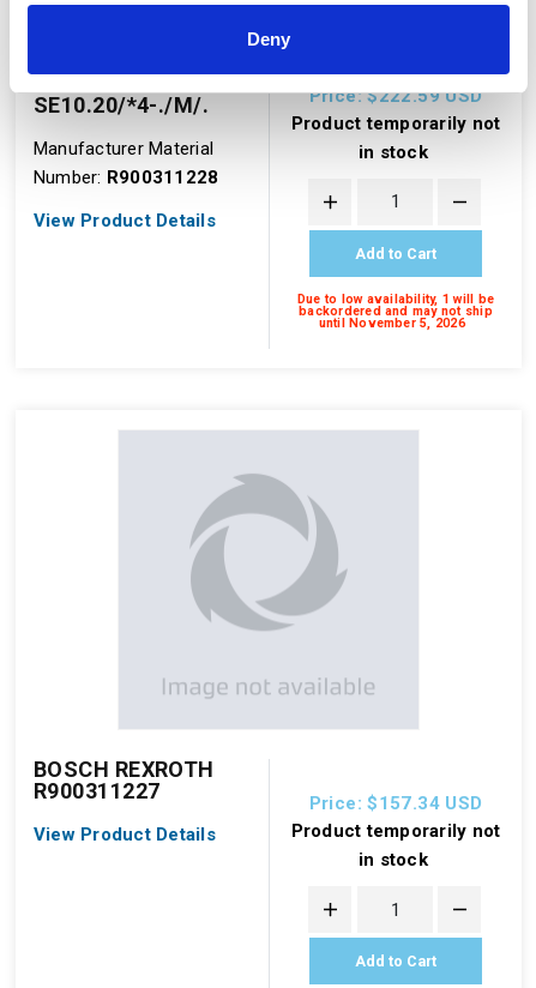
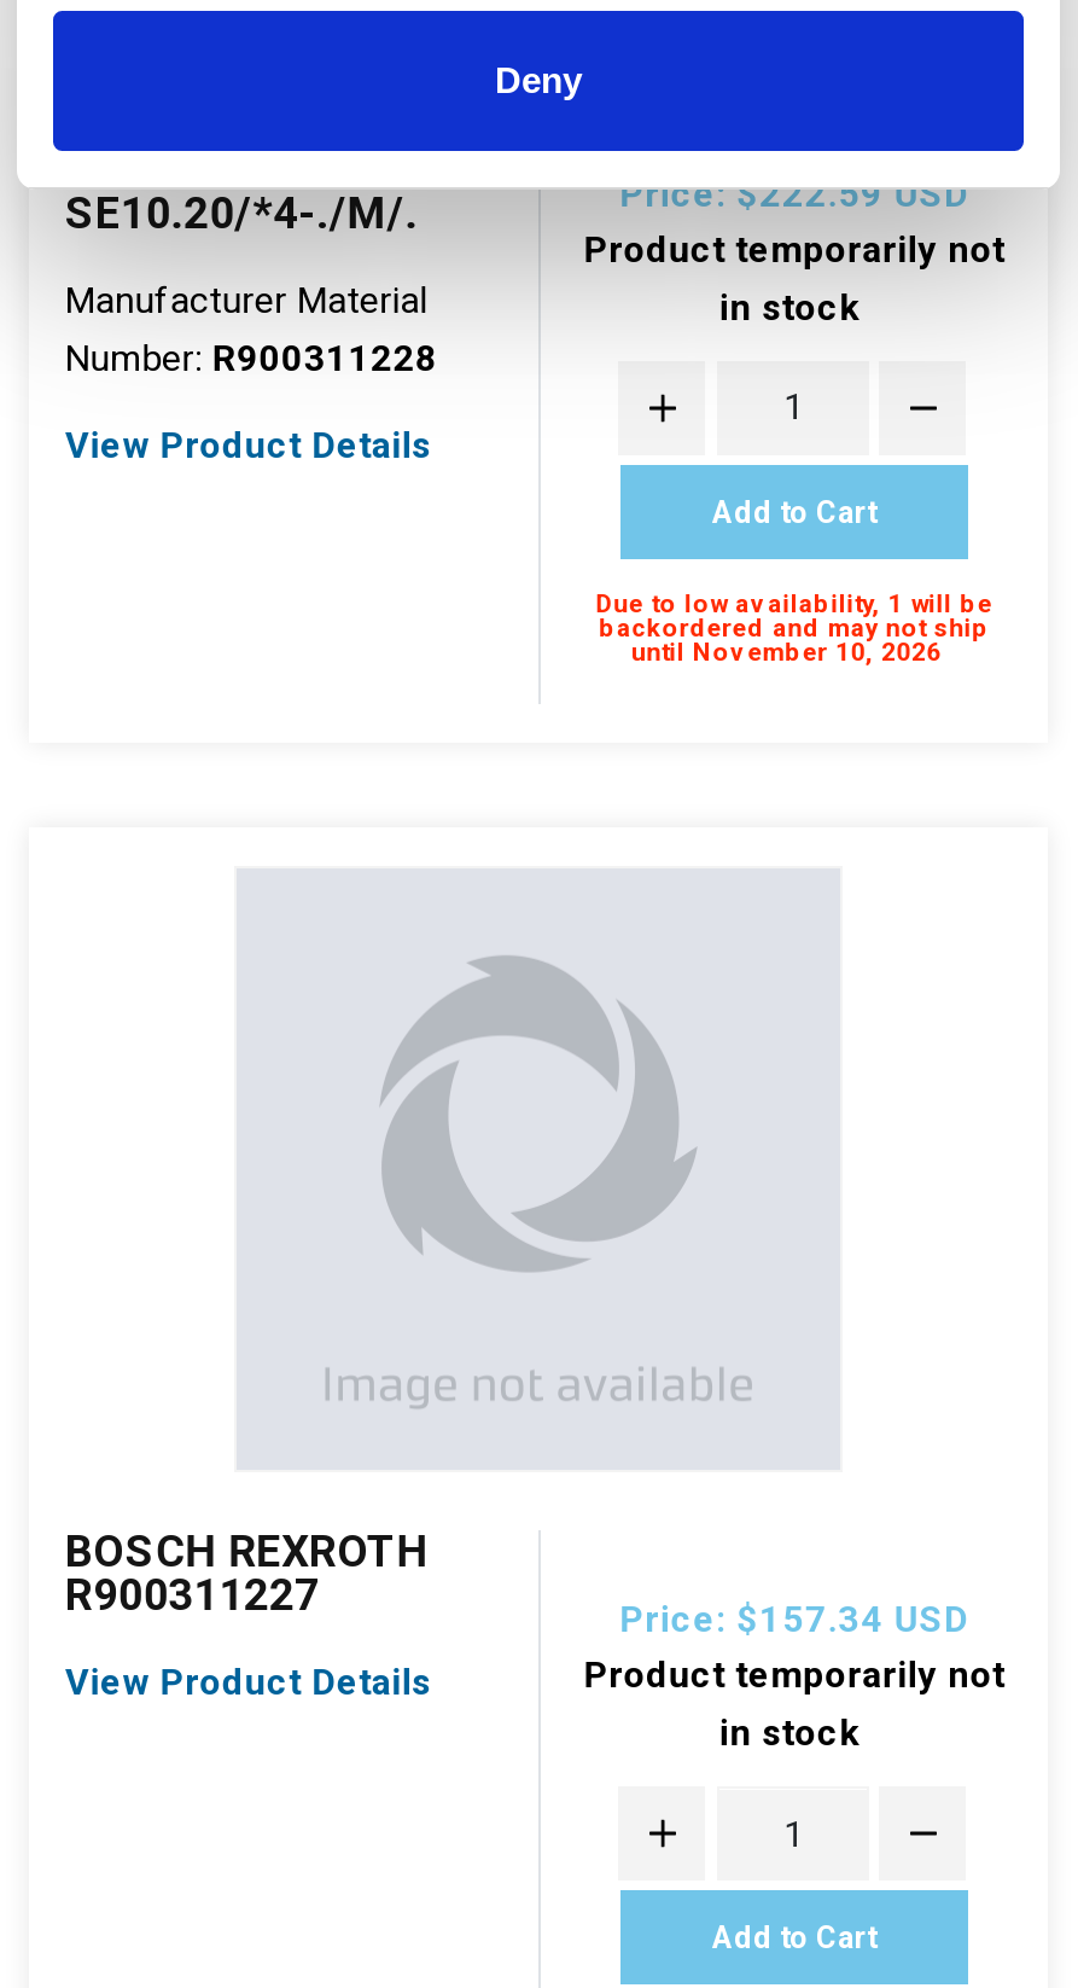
- until November 5, 2026
+ until November 10, 2026
